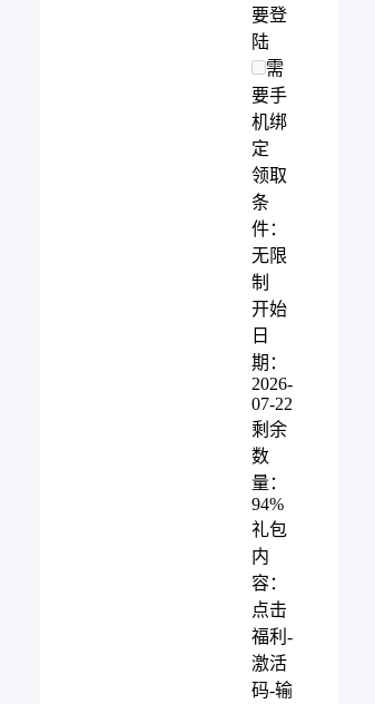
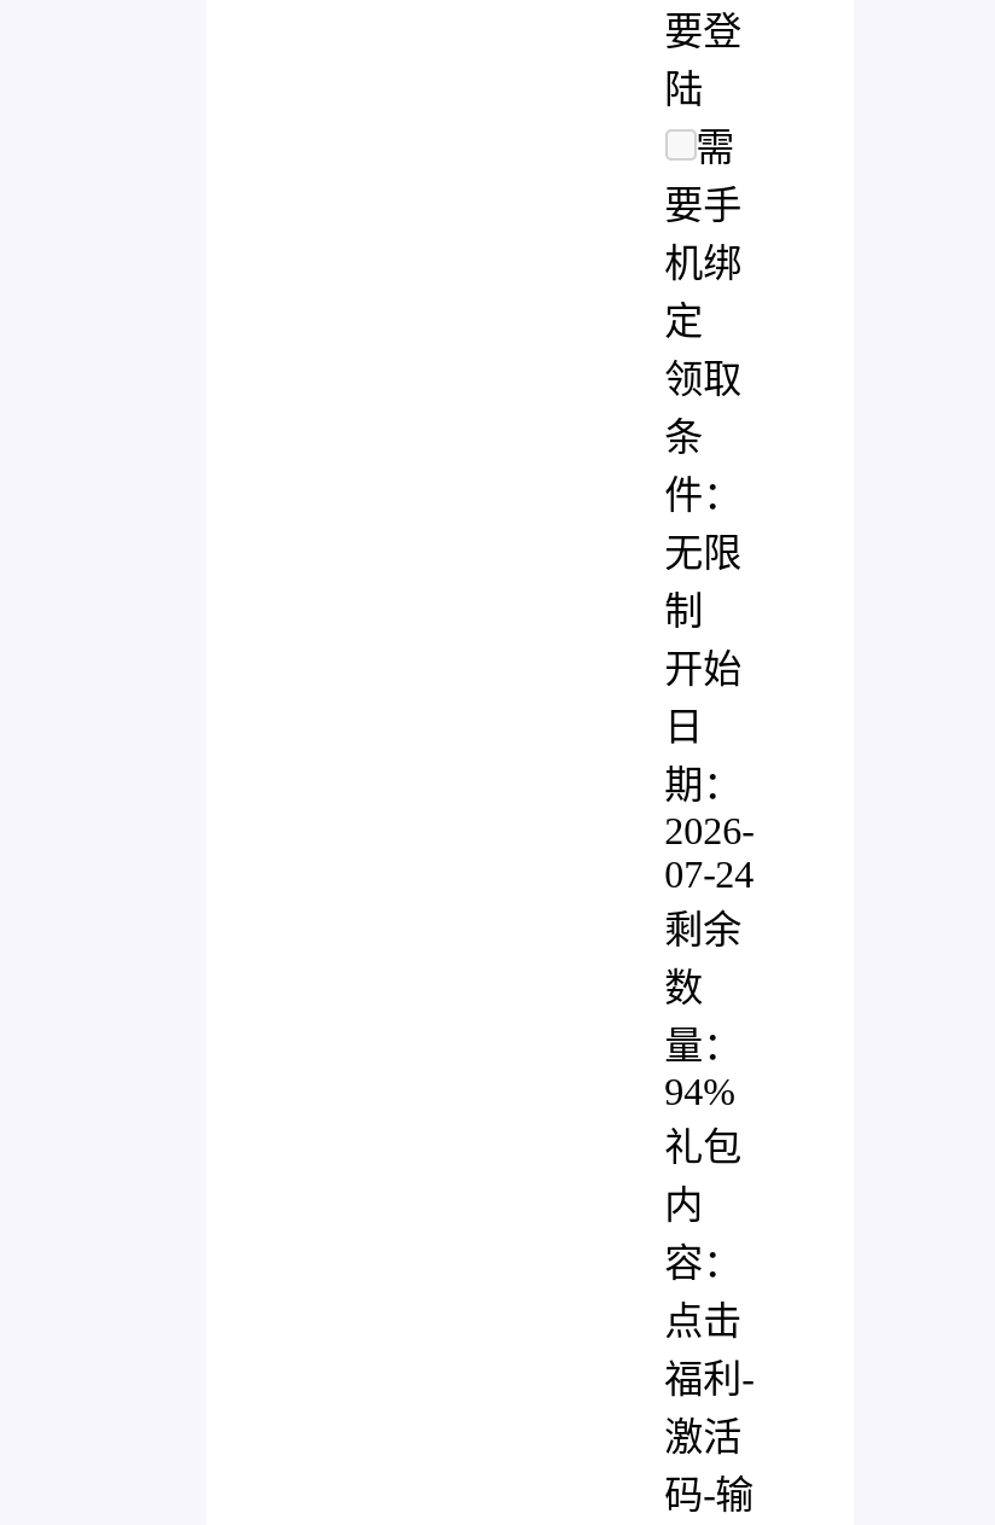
- 07-22
+ 07-24
